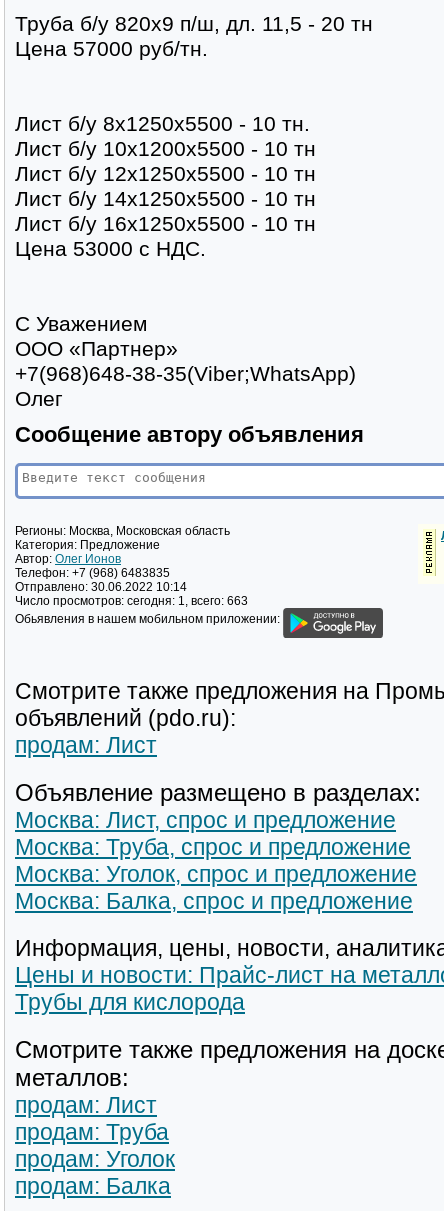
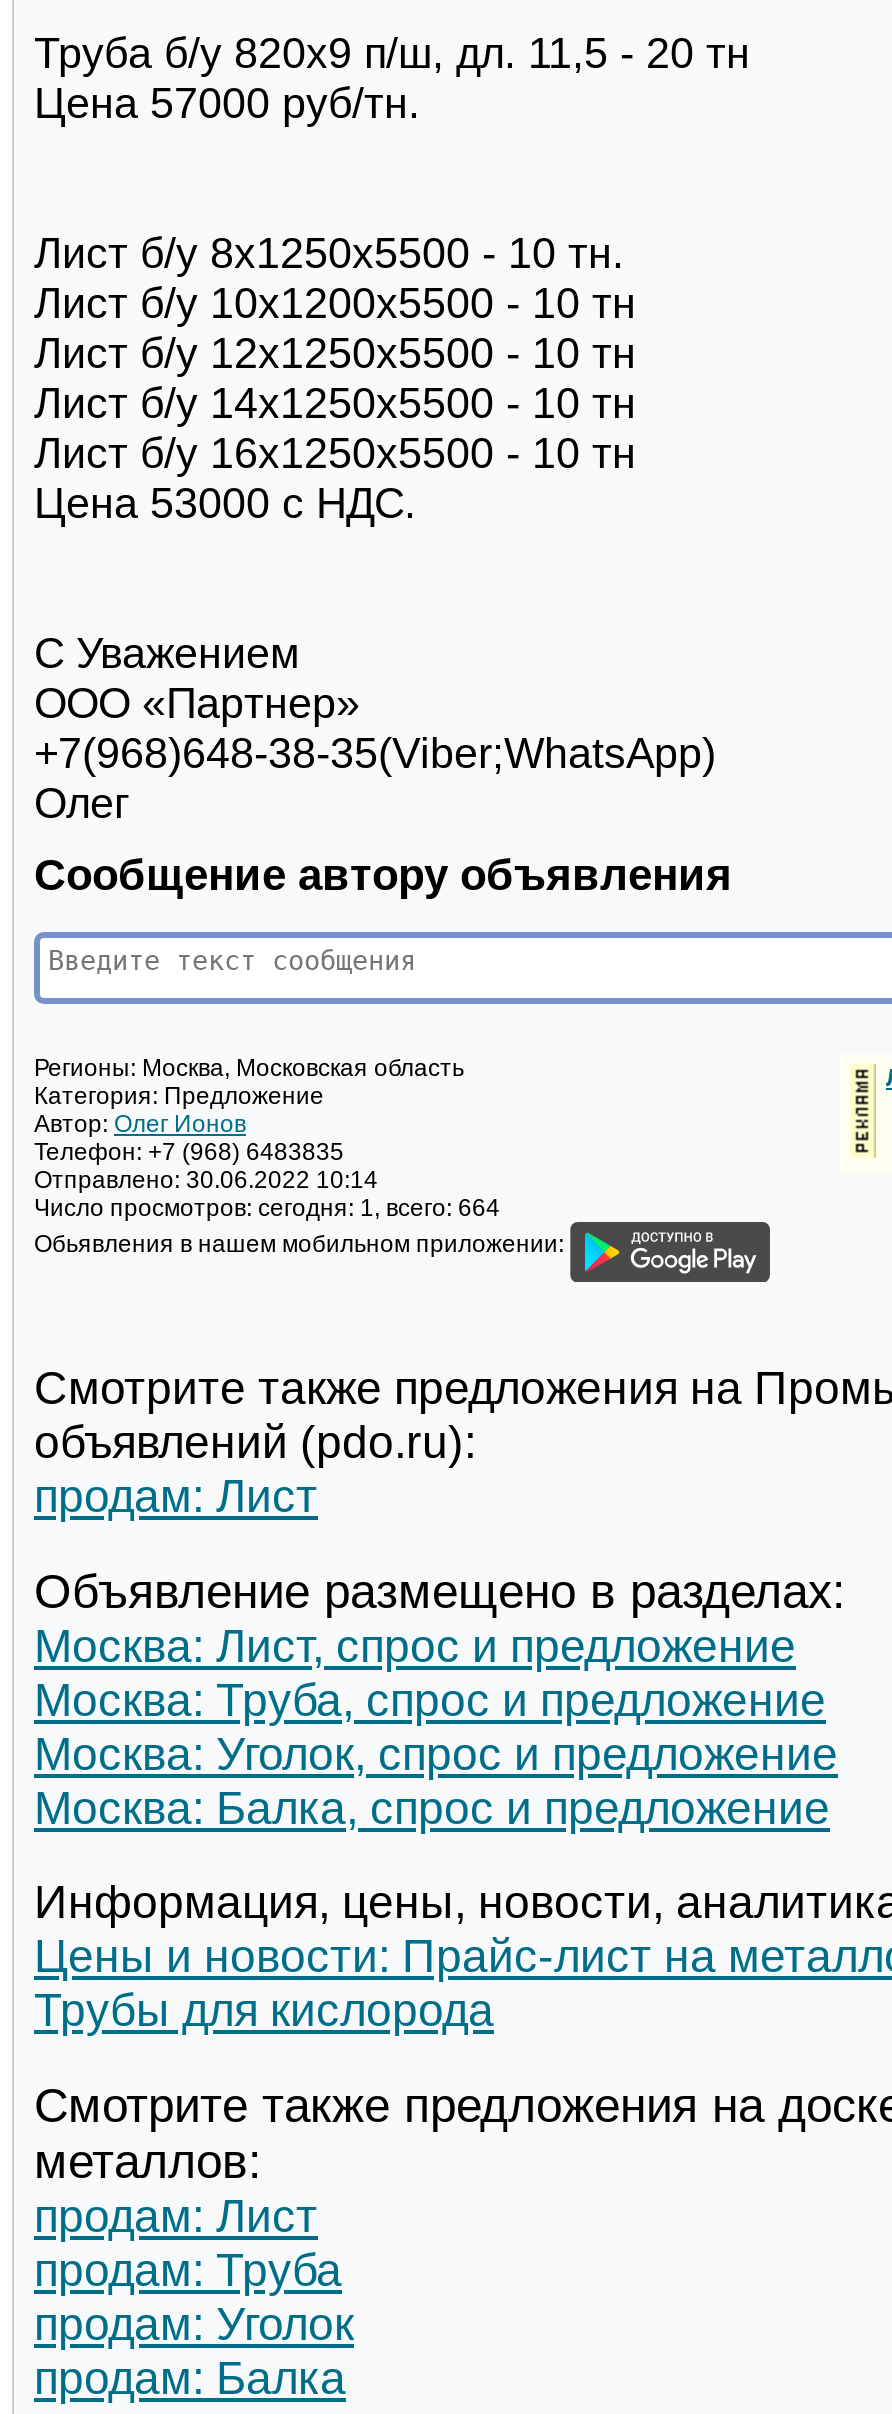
- Число просмотров: сегодня: 1, всего: 663
+ Число просмотров: сегодня: 1, всего: 664
